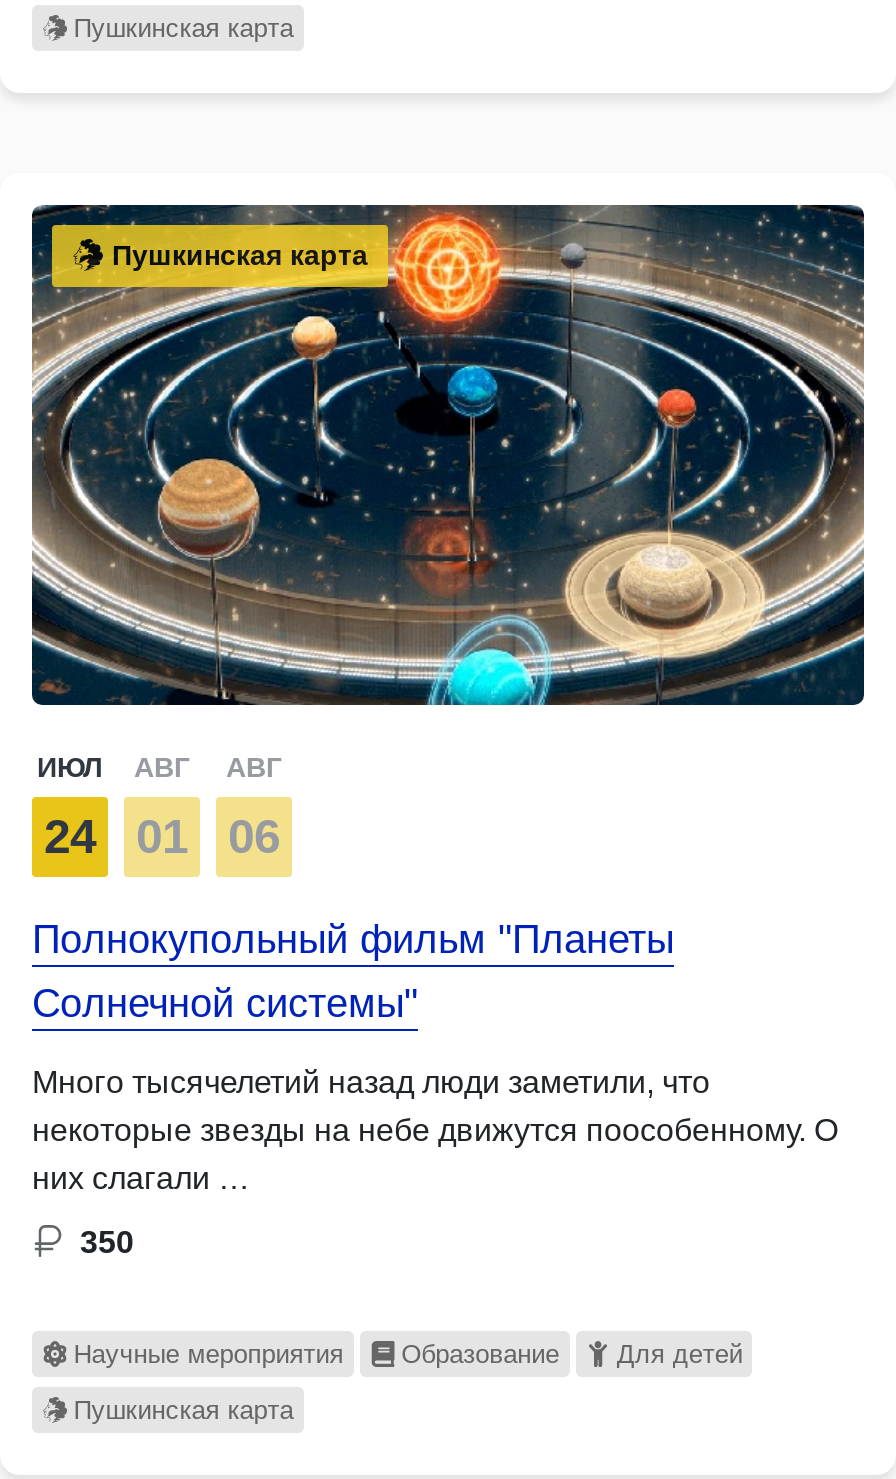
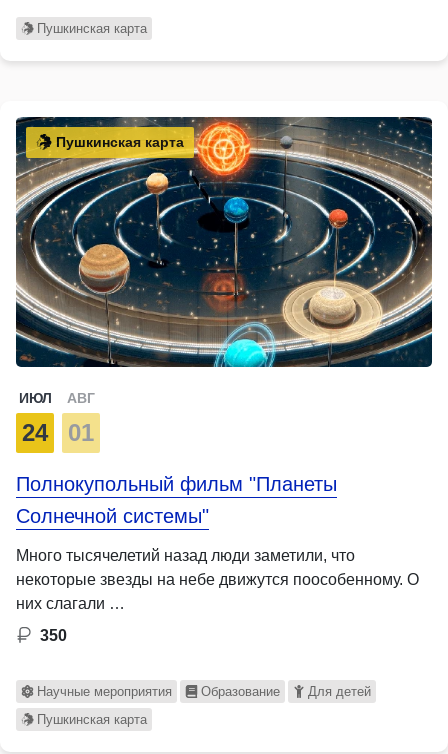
- АВГ
- 06
